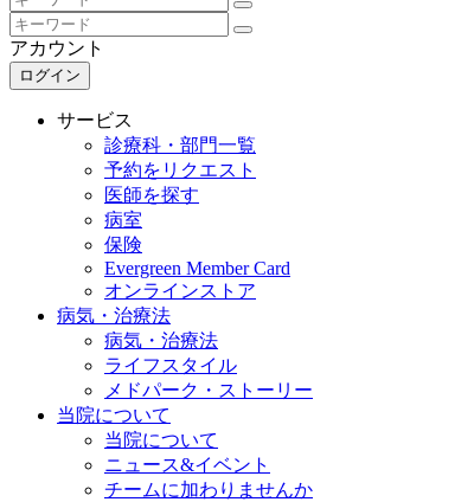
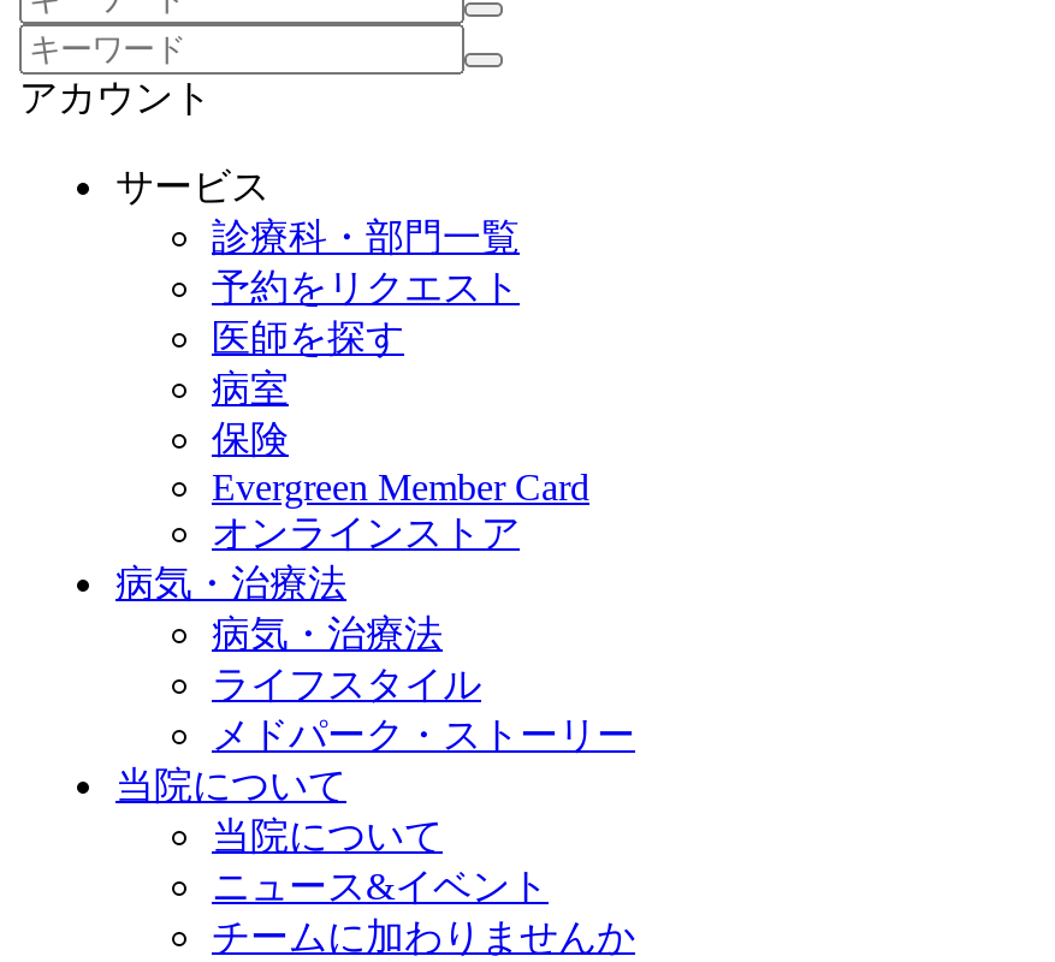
- ログイン
